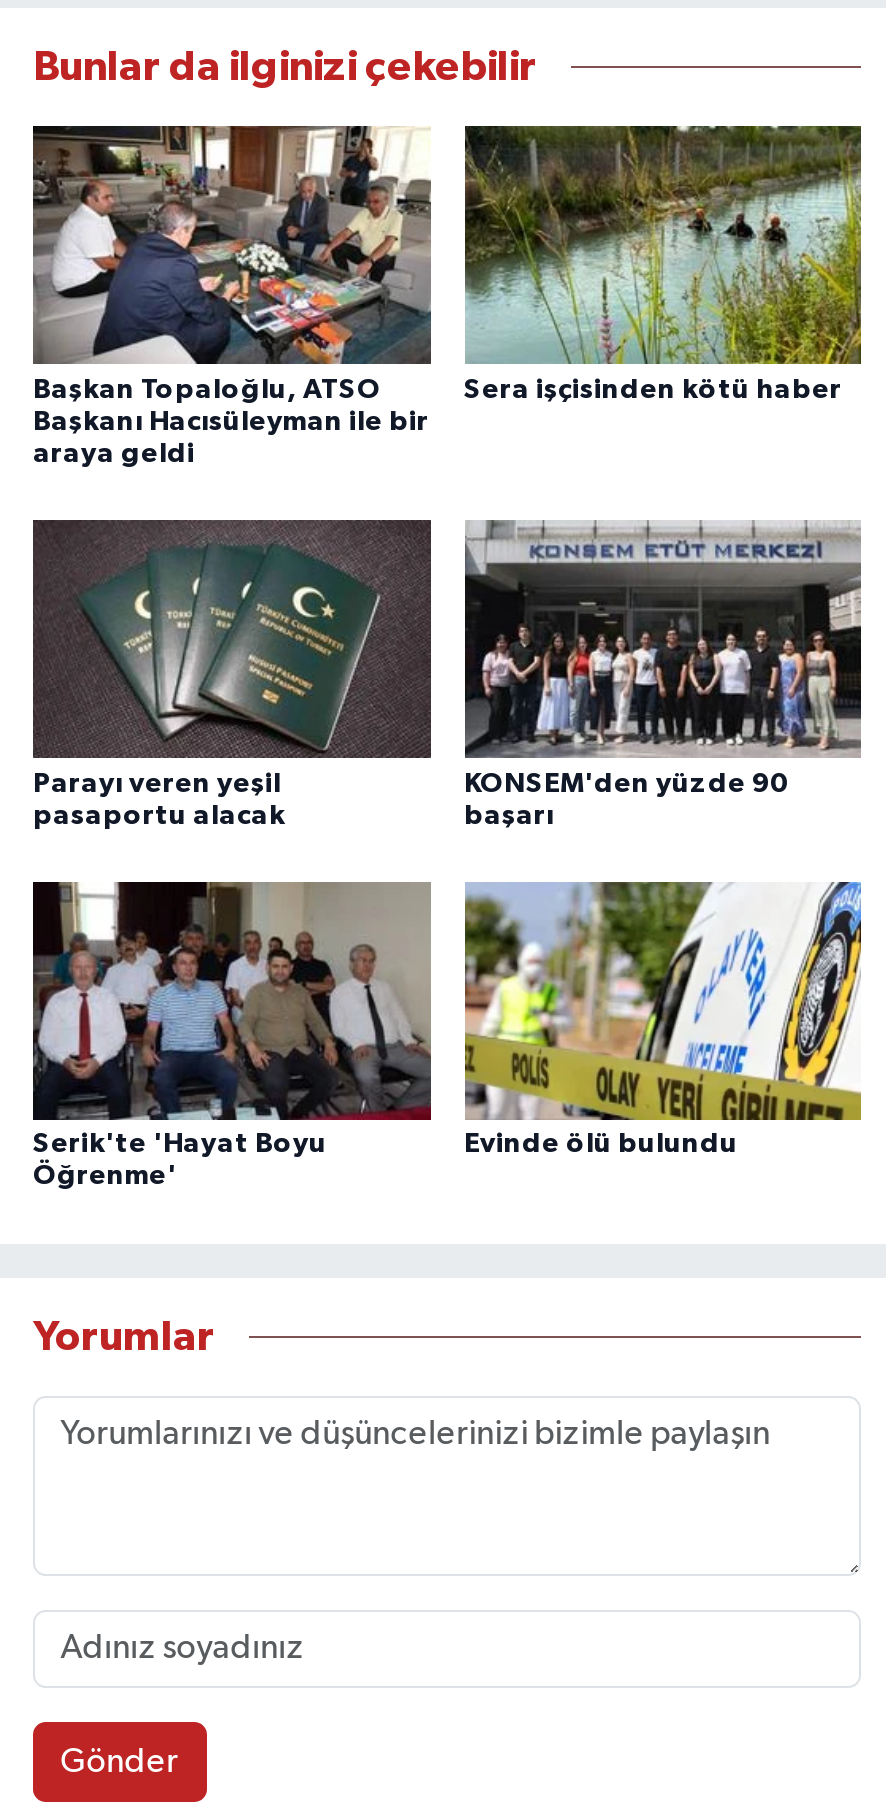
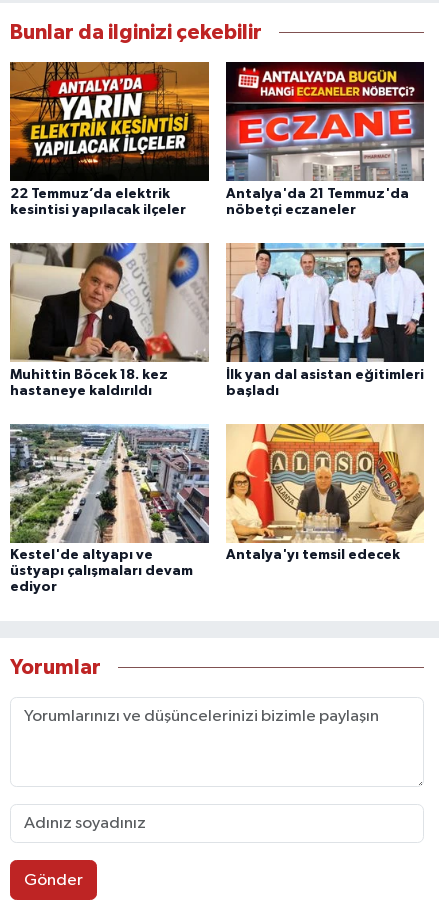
- [image]
- Başkan Topaloğlu, ATSO
- Başkanı Hacısüleyman ile bir
- araya geldi
+ [image]
+ 22 Temmuz’da elektrik
+ kesintisi yapılacak ilçeler

- [image]
- Sera işçisinden kötü haber
+ [image]
+ Antalya'da 21 Temmuz'da
+ nöbetçi eczaneler

- [image]
- Parayı veren yeşil
- pasaportu alacak
+ [image]
+ Muhittin Böcek 18. kez
+ hastaneye kaldırıldı

- [image]
- KONSEM'den yüzde 90
- başarı
+ [image]
+ İlk yan dal asistan eğitimleri
+ başladı

- [image]
- Serik'te 'Hayat Boyu
- Öğrenme'
+ [image]
+ Kestel'de altyapı ve
+ üstyapı çalışmaları devam
+ ediyor

- [image]
- Evinde ölü bulundu
+ [image]
+ Antalya'yı temsil edecek
